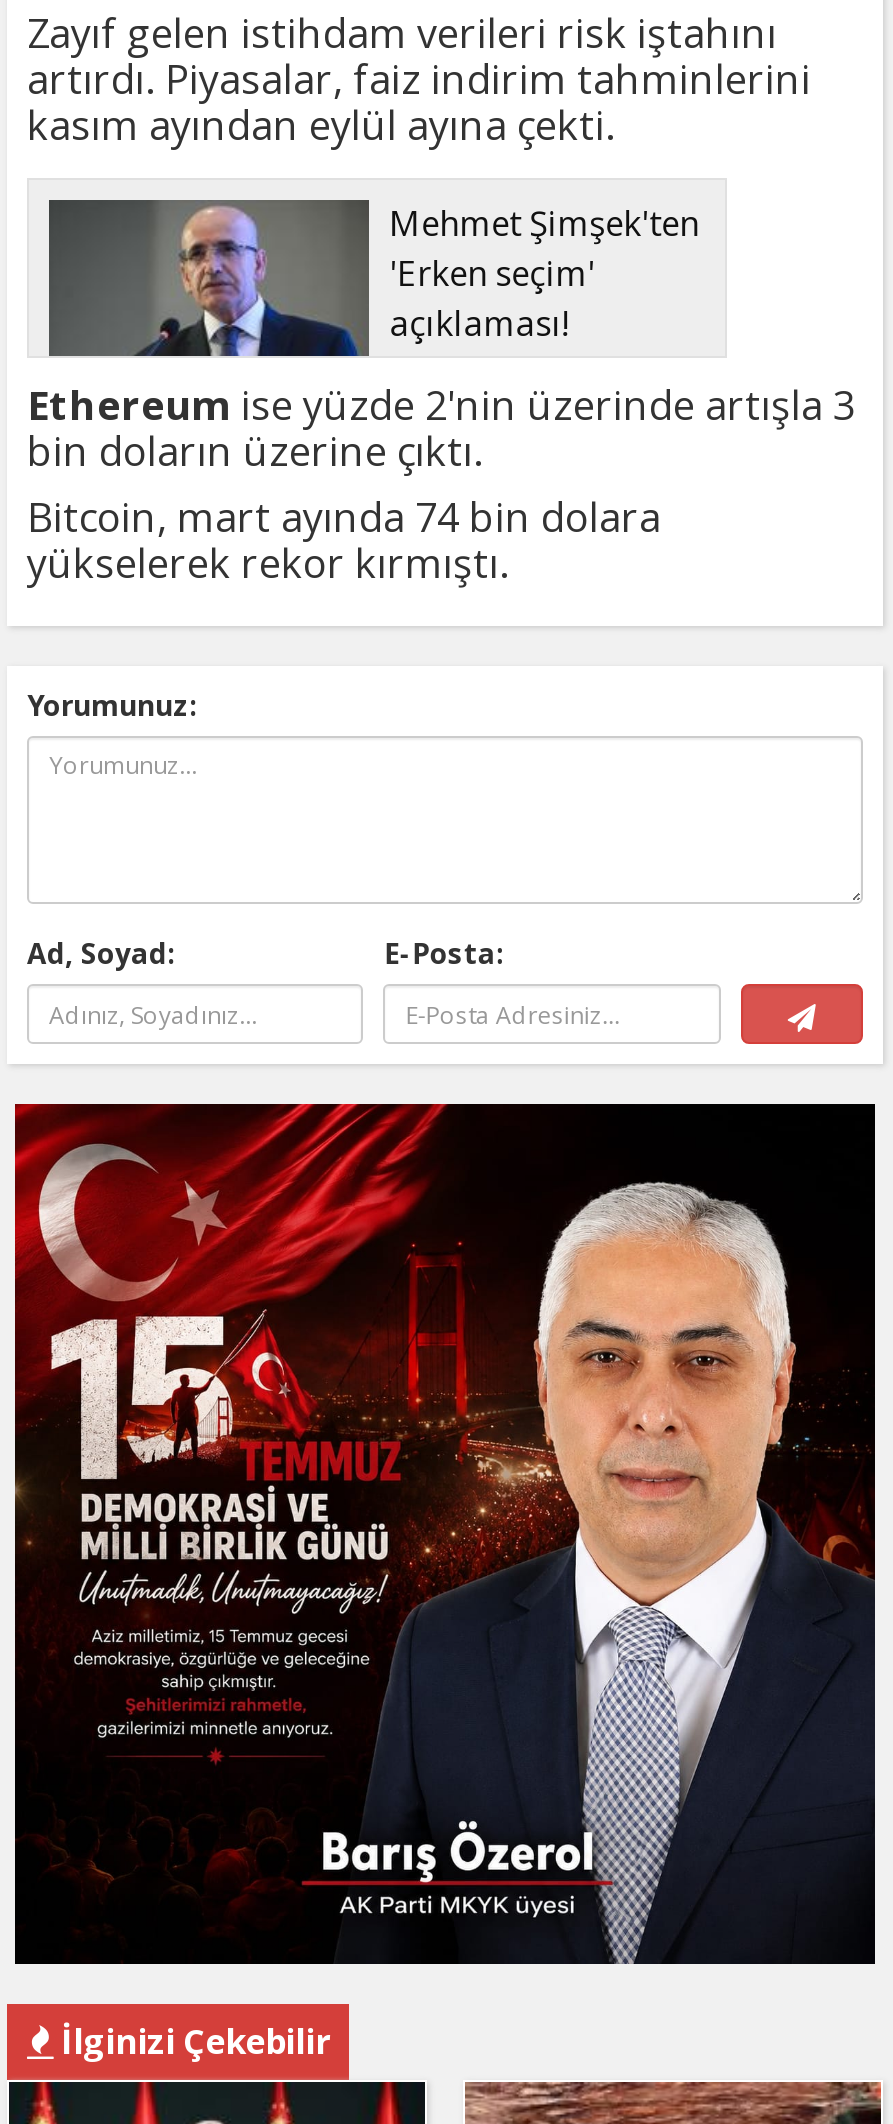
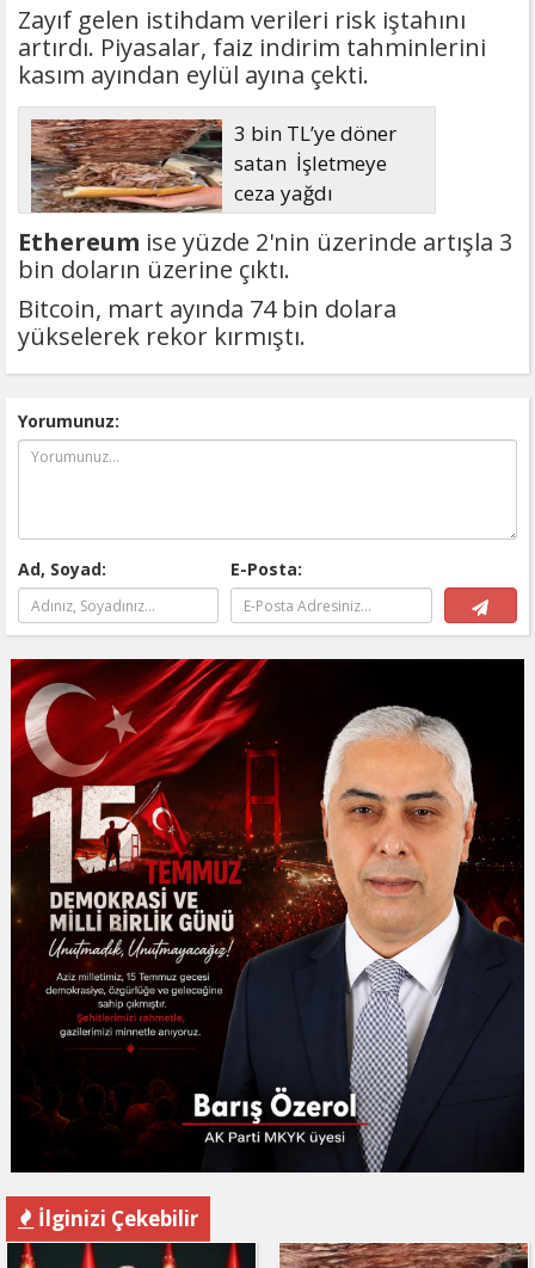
- [image]
- Mehmet Şimşek'ten
- 'Erken seçim'
- açıklaması!
+ [image]
+ 3 bin TL’ye döner
+ satan İşletmeye
+ ceza yağdı
